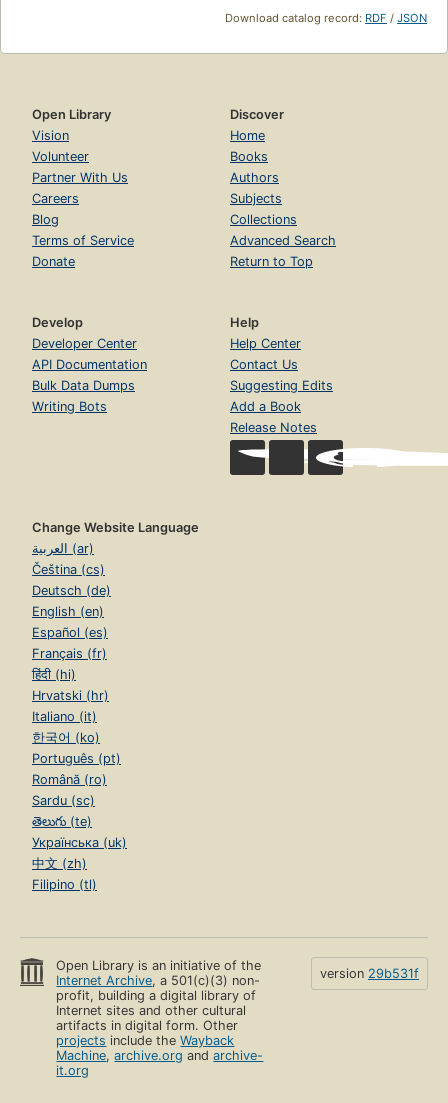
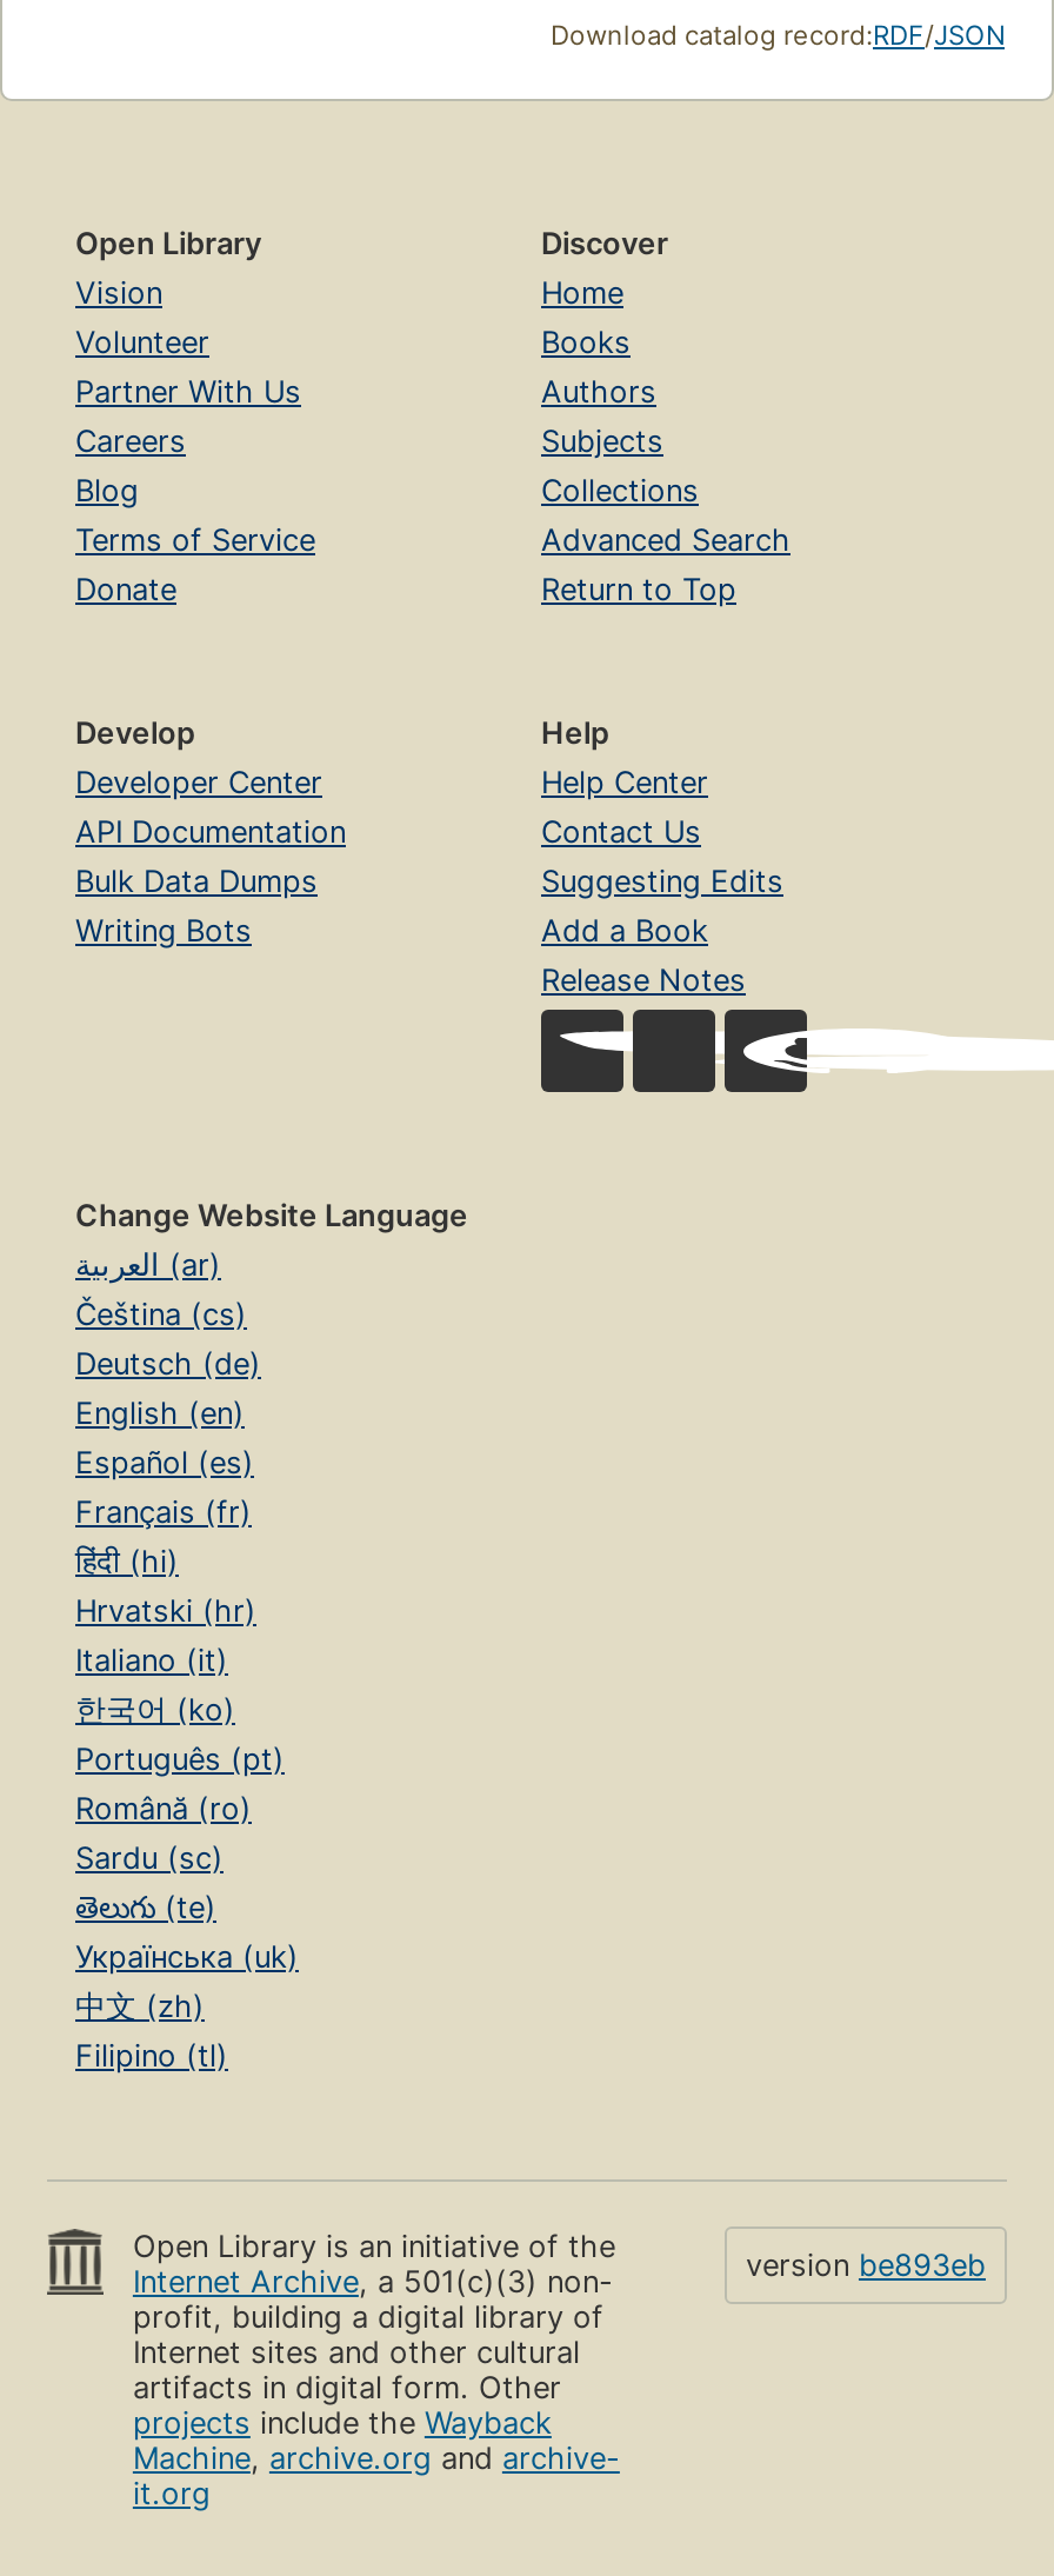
- version 29b531f
+ version be893eb
